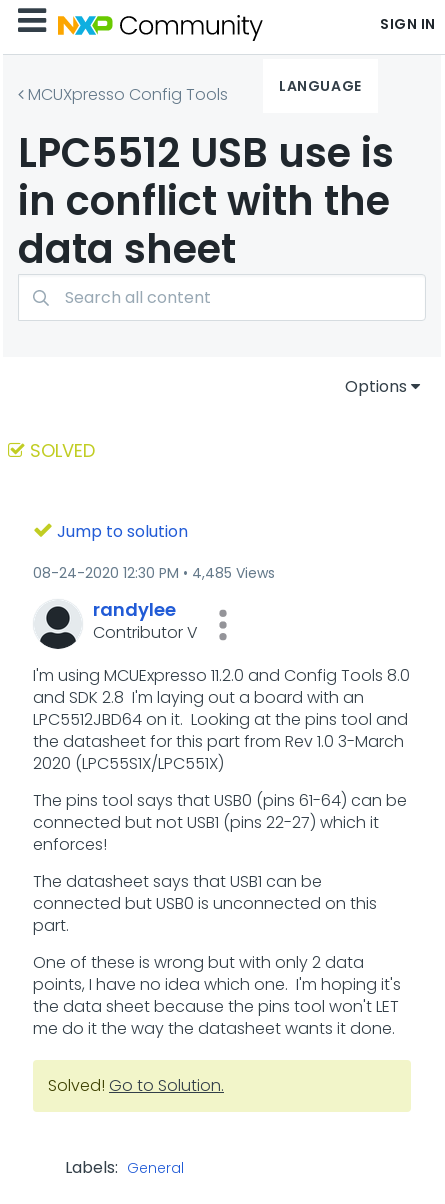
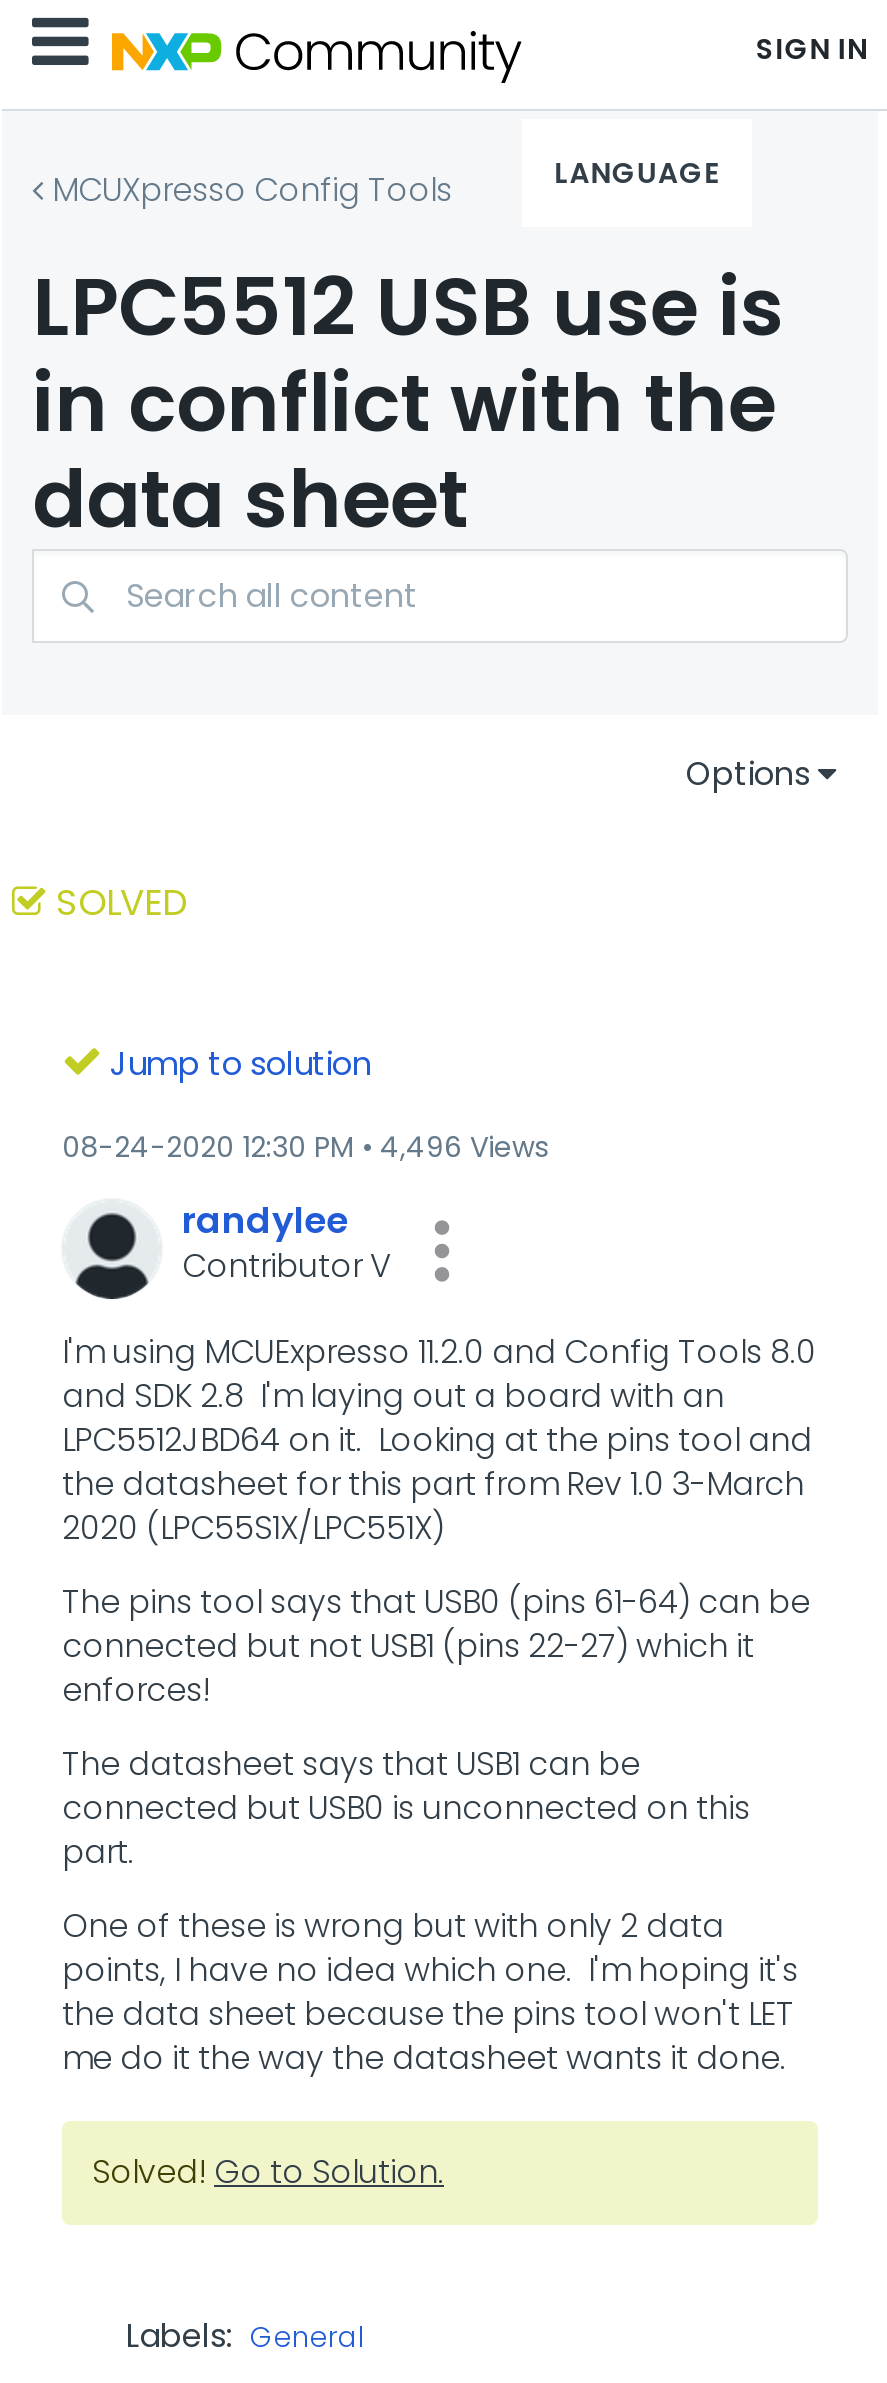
- 08-24-2020 12:30 PM 4,485 Views
+ 08-24-2020 12:30 PM 4,496 Views
